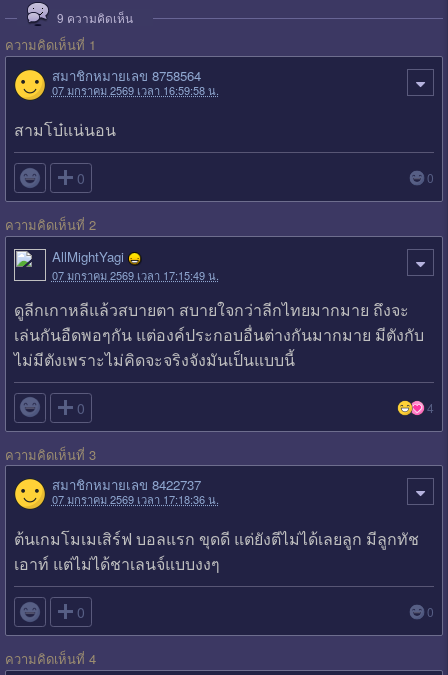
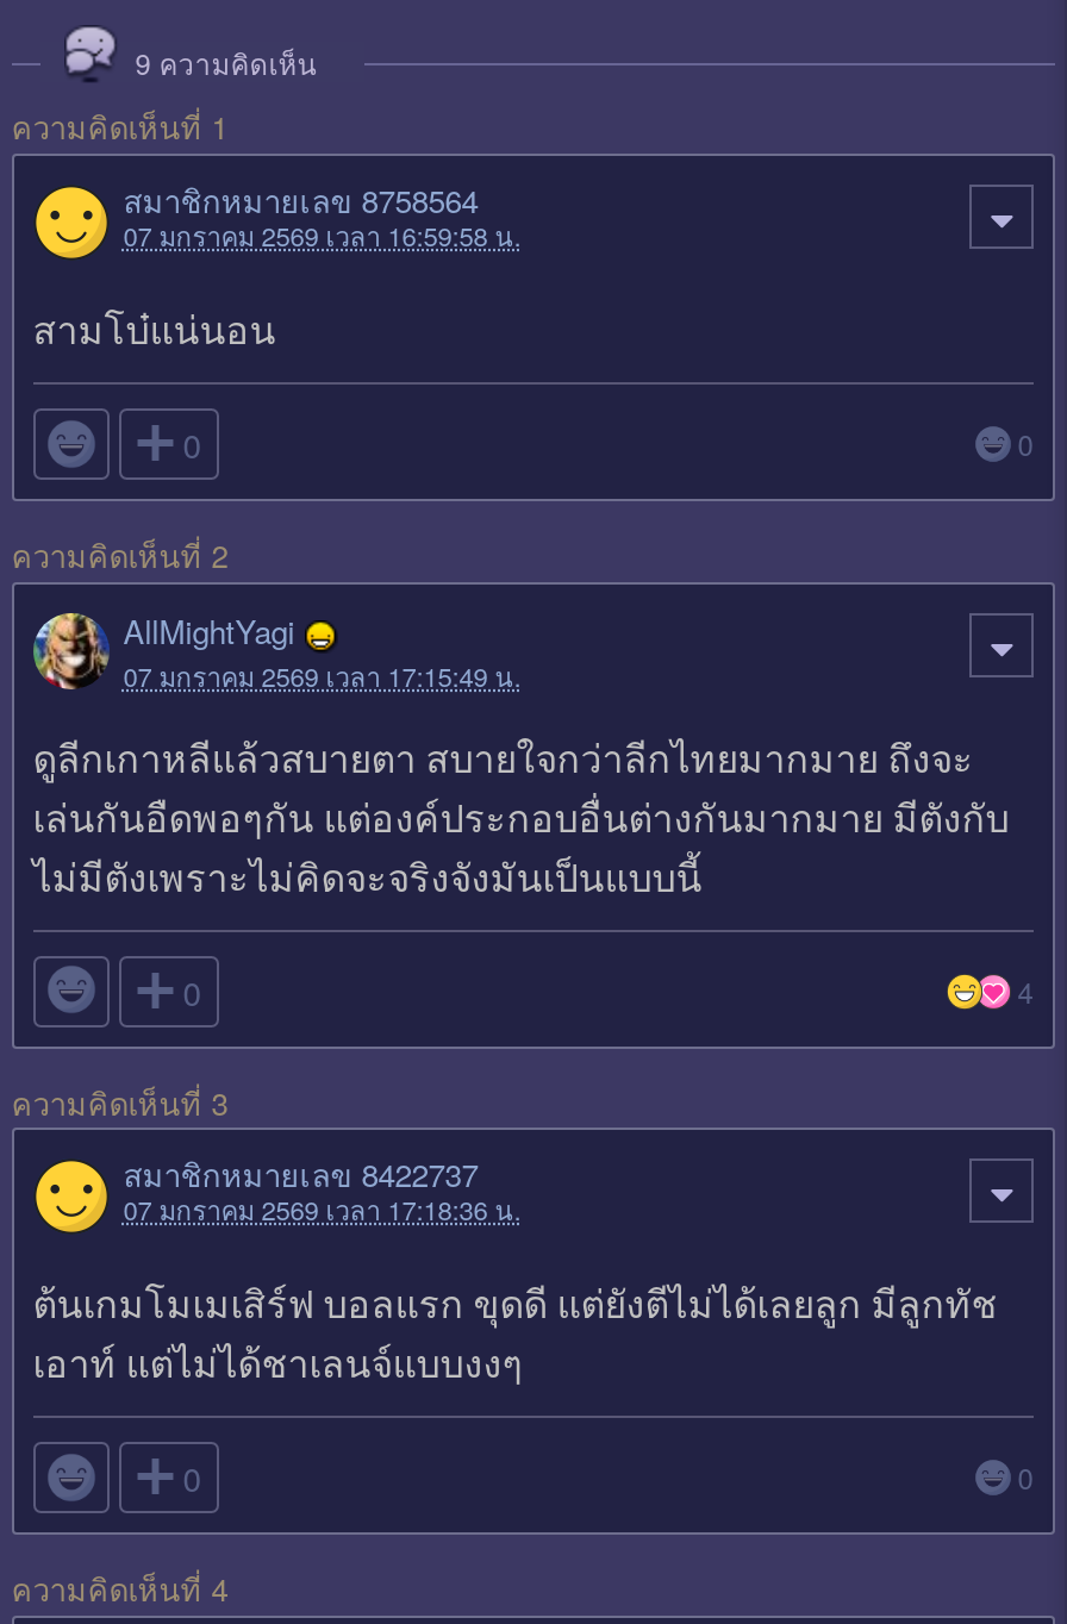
- [image]
+ [image]
